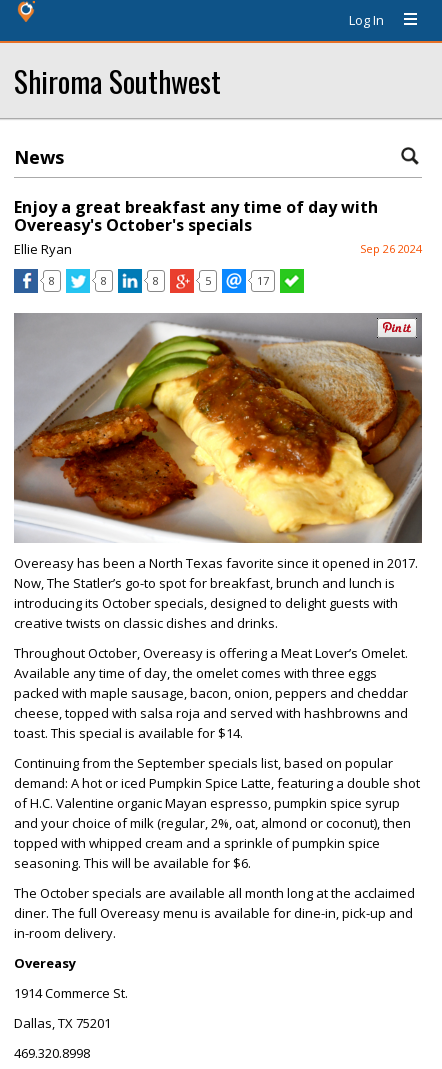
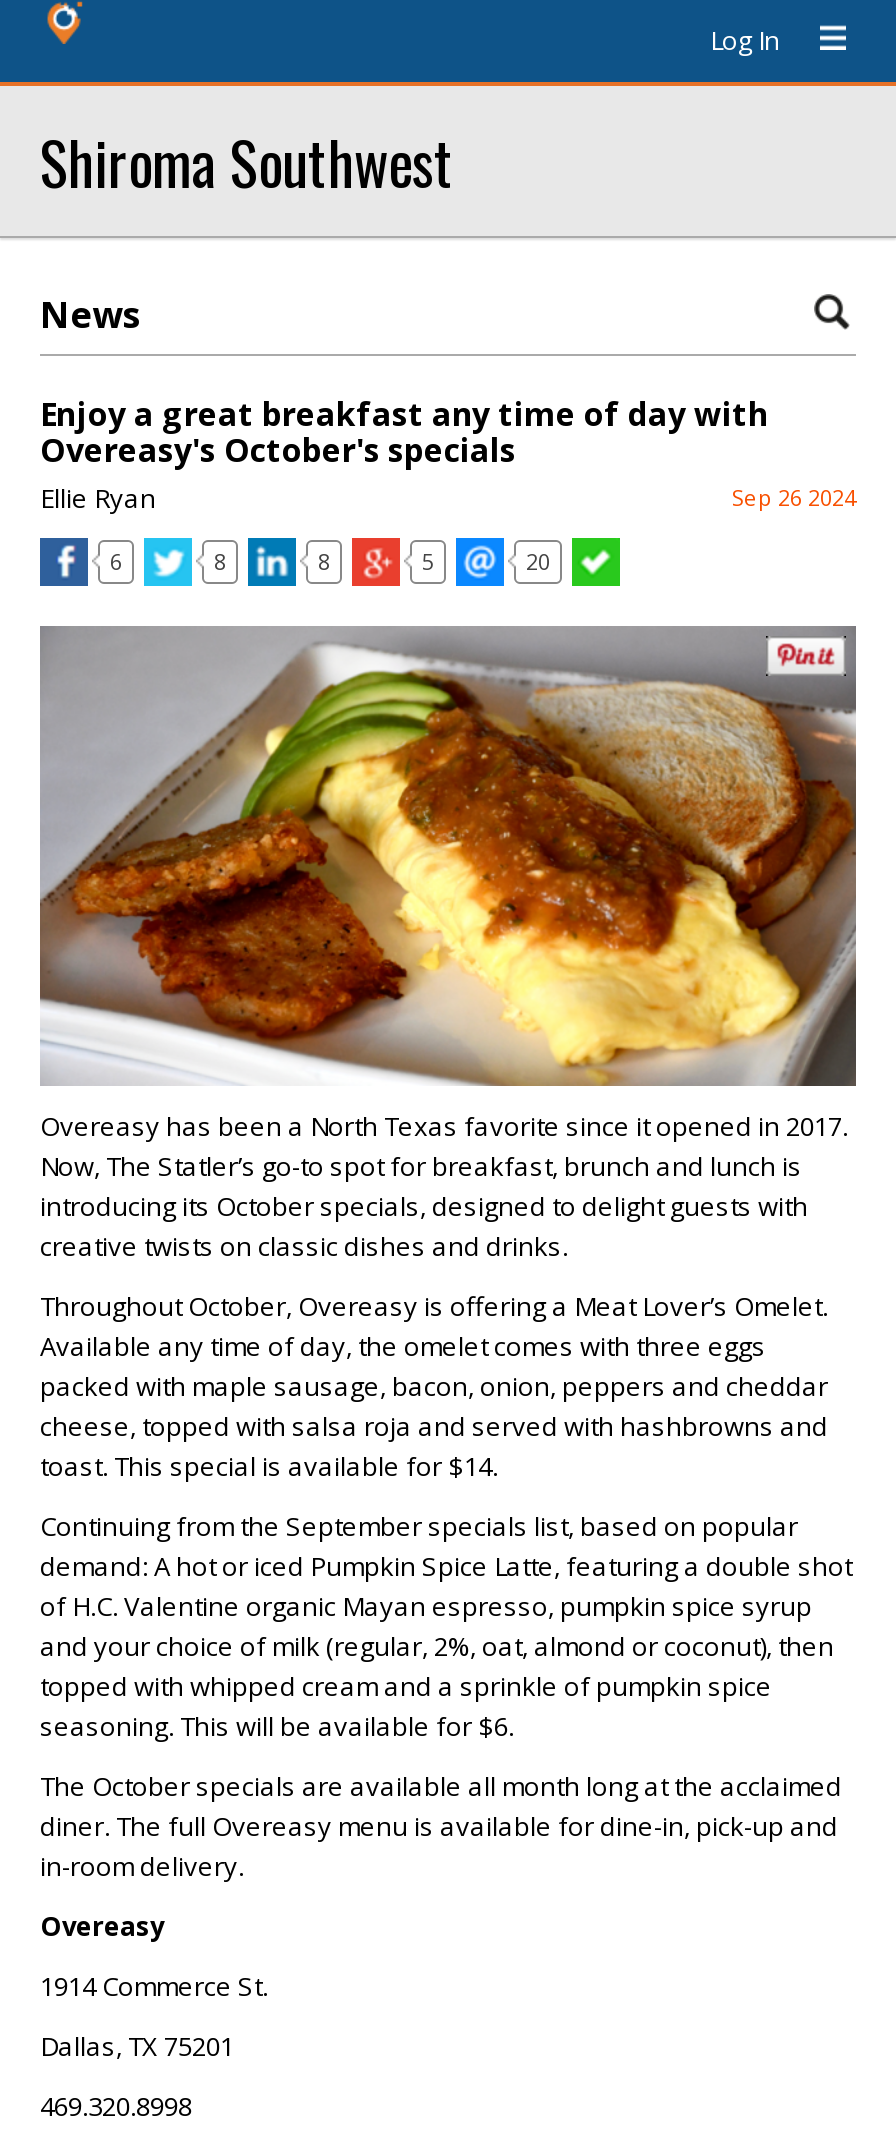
- 8
+ 6

- 17
+ 20
